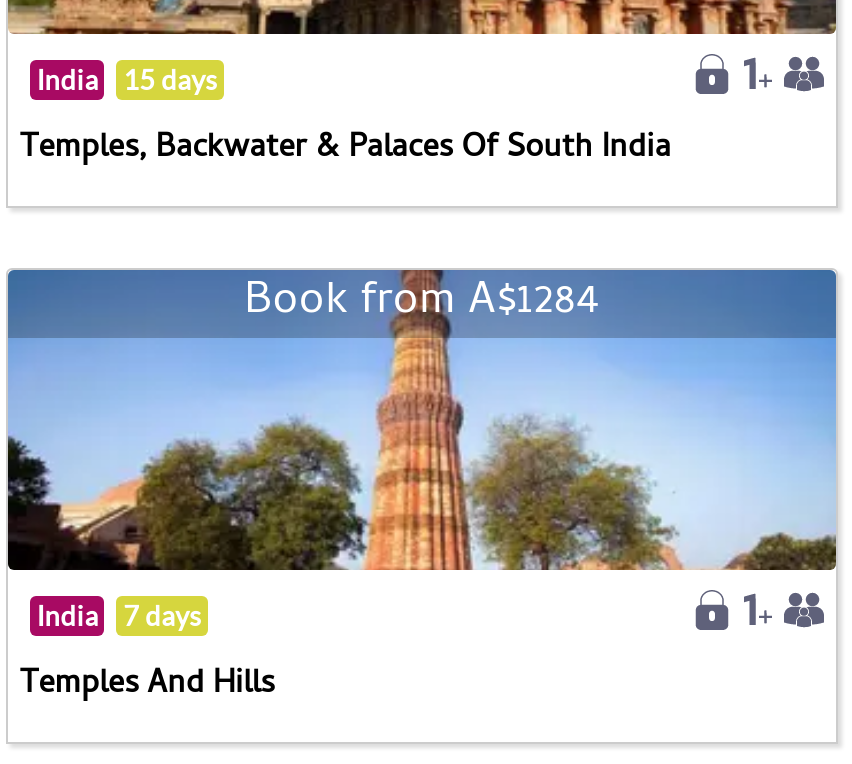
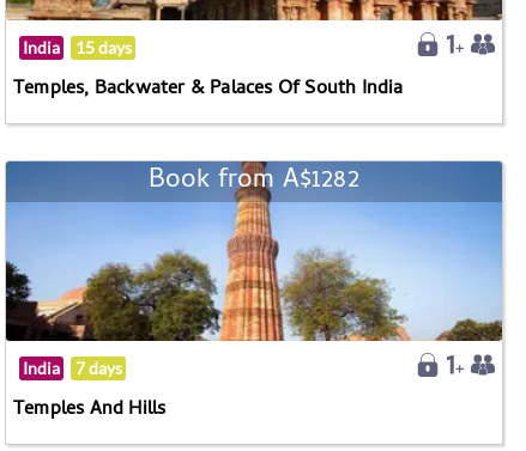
- Book from A$1284
+ Book from A$1282
